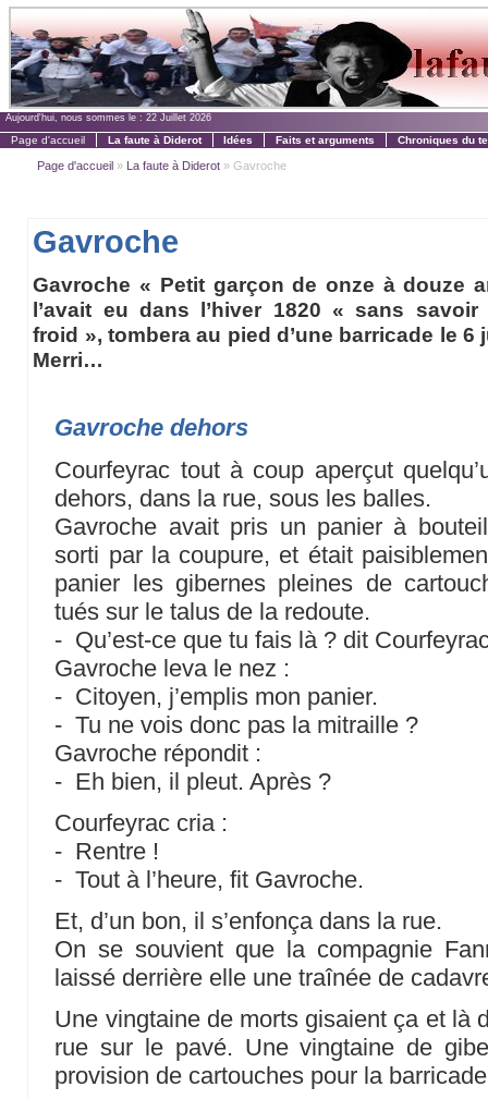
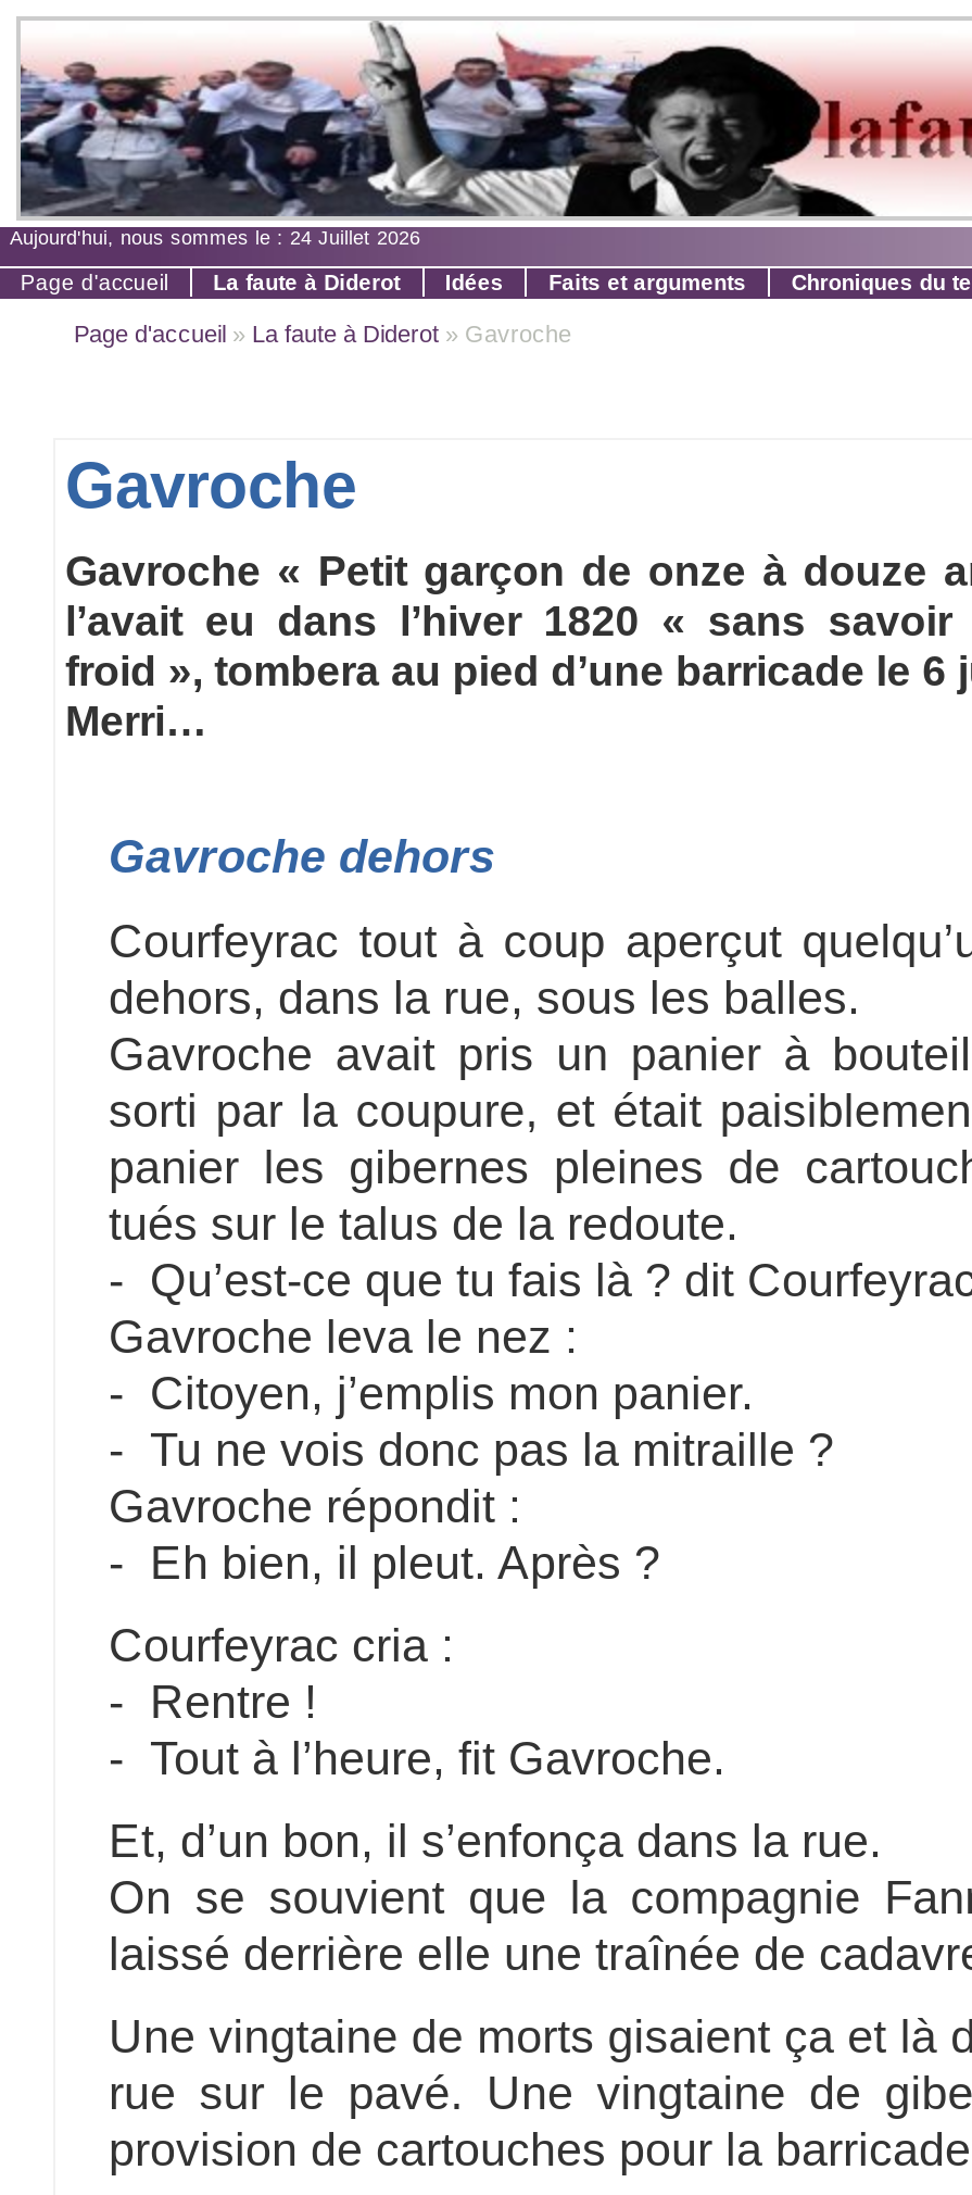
- Aujourd'hui, nous sommes le :22 Juillet 2026
+ Aujourd'hui, nous sommes le :24 Juillet 2026
